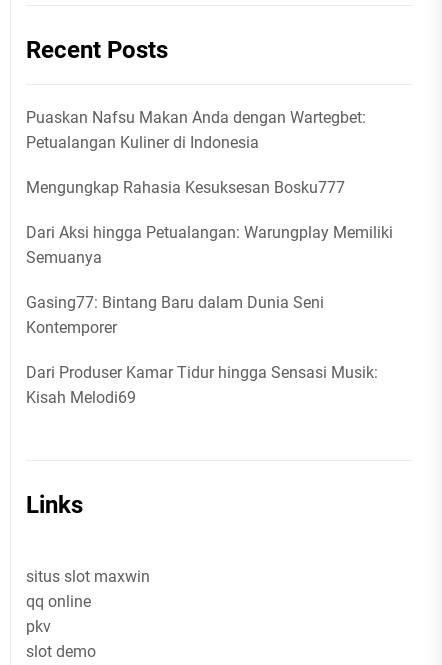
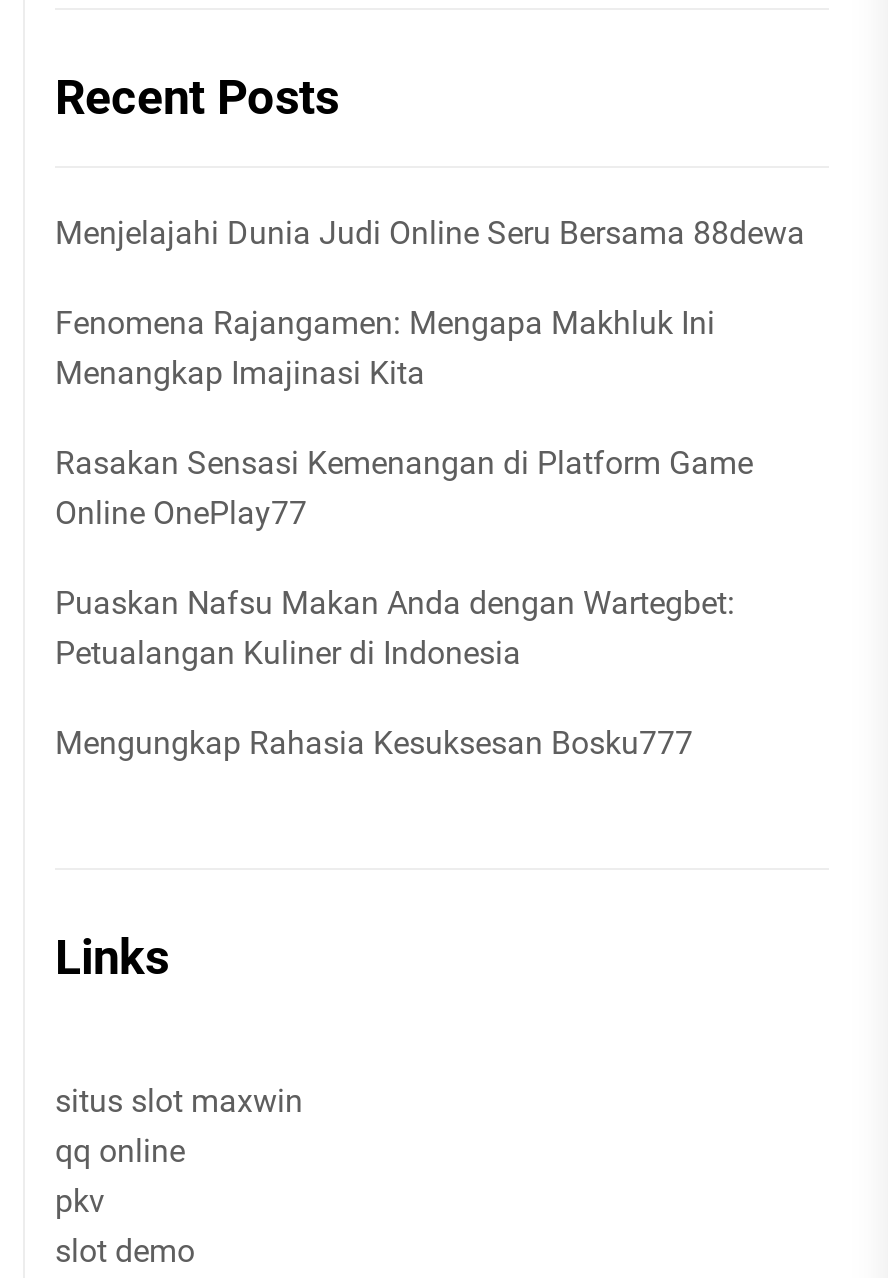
+ Menjelajahi Dunia Judi Online Seru Bersama 88dewa
+ Fenomena Rajangamen: Mengapa Makhluk Ini
+ Menangkap Imajinasi Kita
+ Rasakan Sensasi Kemenangan di Platform Game
+ Online OnePlay77

moved down: Puaskan Nafsu Makan Anda dengan Wartegbet: | Petualangan Kuliner di Indonesia | Mengungkap Rahasia Kesuksesan Bosku777

- Dari Aksi hingga Petualangan: Warungplay Memiliki
- Semuanya
- Gasing77: Bintang Baru dalam Dunia Seni
- Kontemporer
- Dari Produser Kamar Tidur hingga Sensasi Musik:
- Kisah Melodi69
